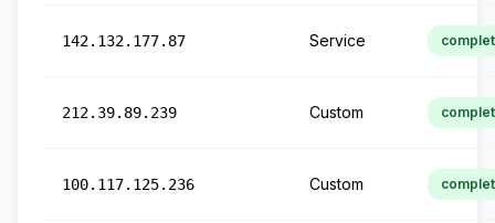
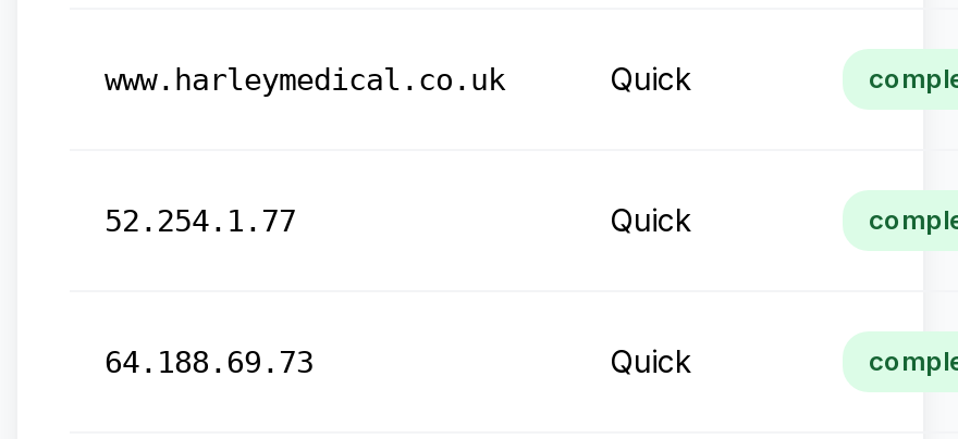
- 142.132.177.87
- Service
+ www.harleymedical.co.uk
+ Quick

- 212.39.89.239
- Custom
+ 52.254.1.77
+ Quick

- 100.117.125.236
- Custom
+ 64.188.69.73
+ Quick
